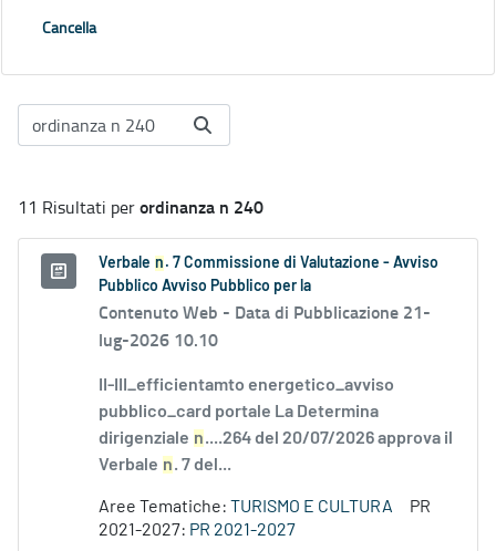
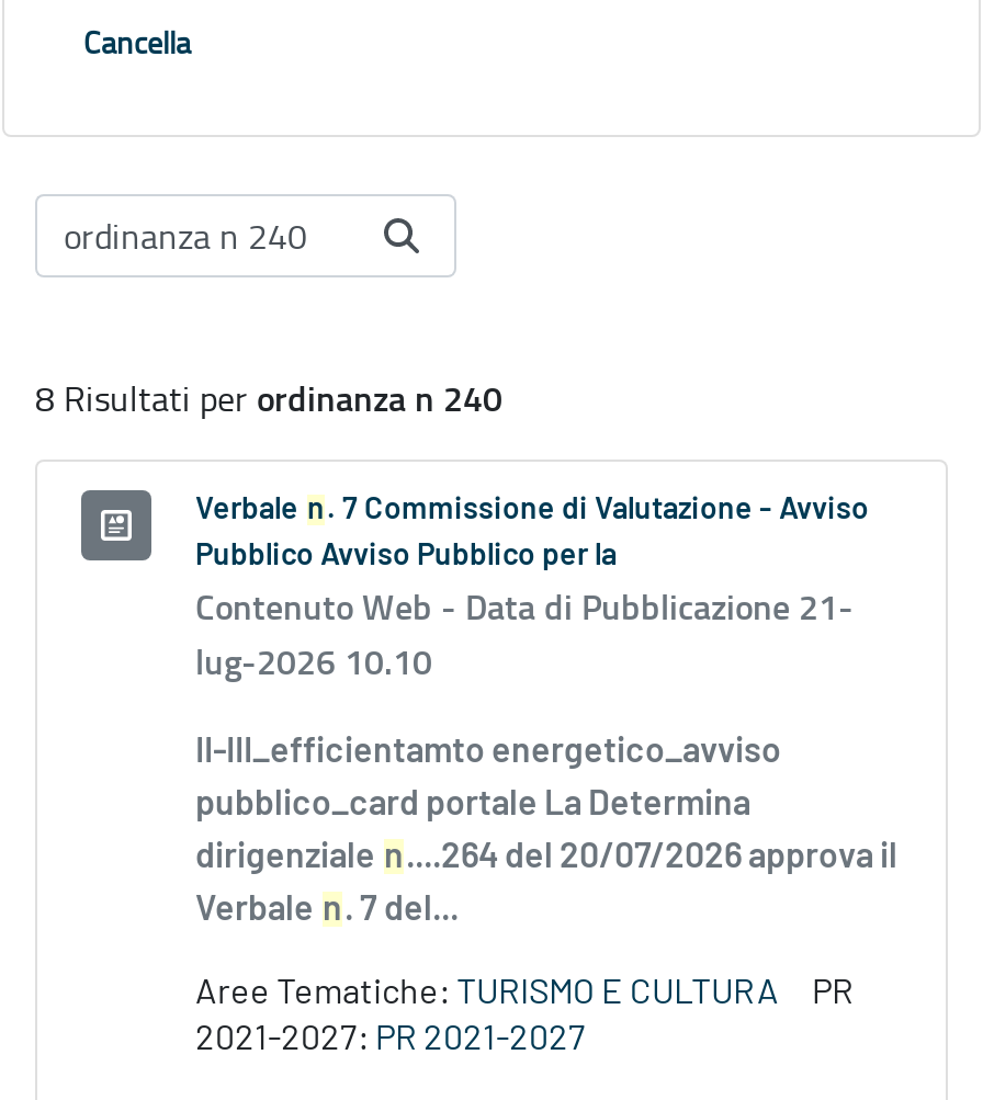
- 11 Risultati per ordinanza n 240
+ 8 Risultati per ordinanza n 240
